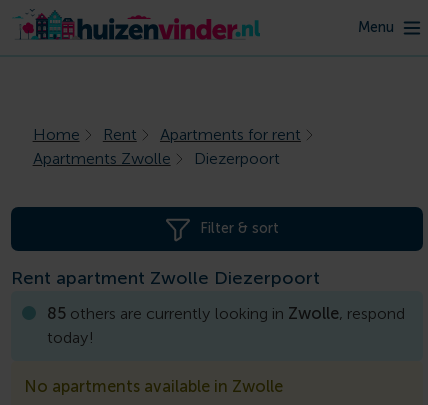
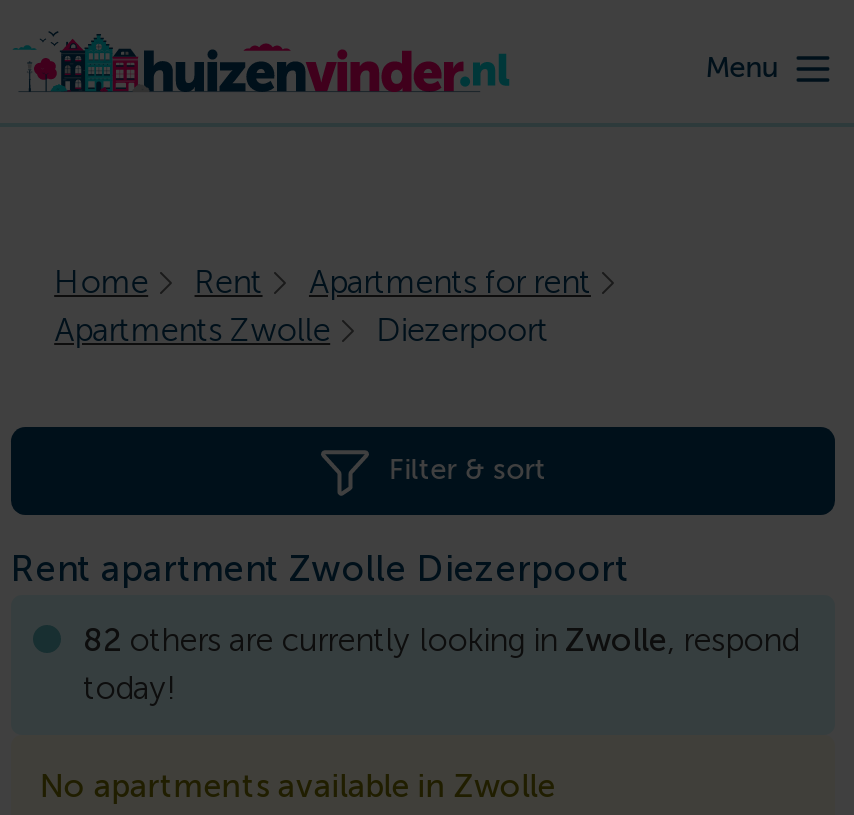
- 85 others are currently looking in Zwolle, respond
+ 82 others are currently looking in Zwolle, respond
